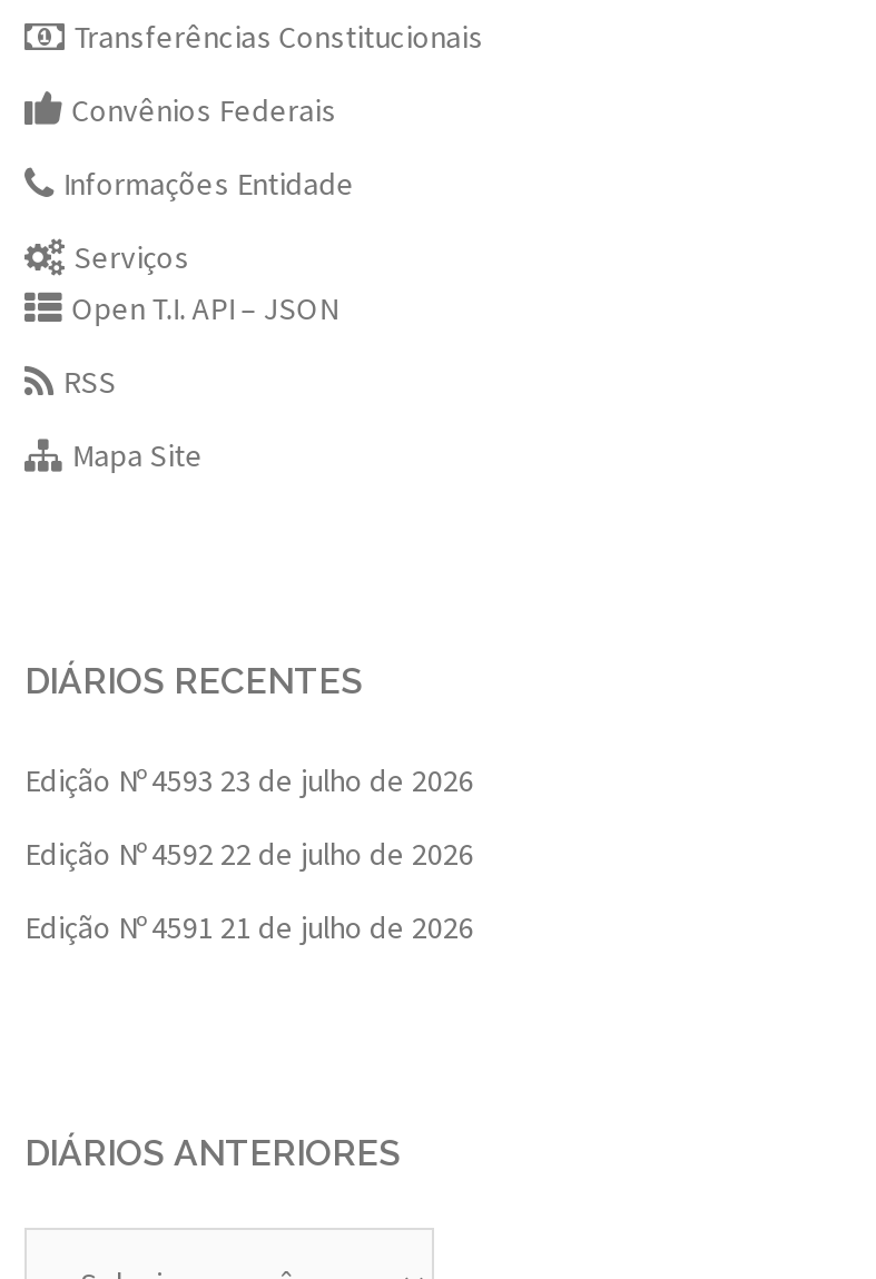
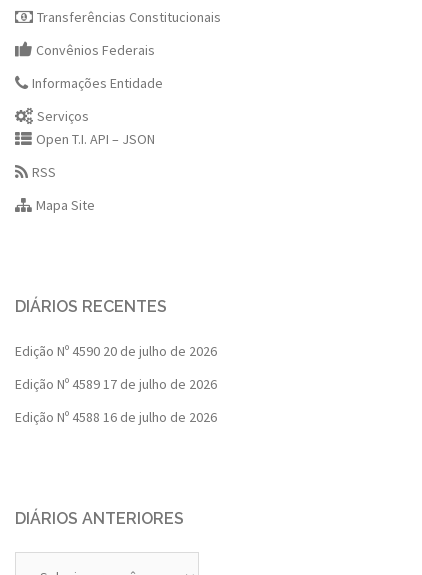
- Edição Nº 4593 23 de julho de 2026
+ Edição Nº 4590 20 de julho de 2026

- Edição Nº 4592 22 de julho de 2026
+ Edição Nº 4589 17 de julho de 2026

- Edição Nº 4591 21 de julho de 2026
+ Edição Nº 4588 16 de julho de 2026
